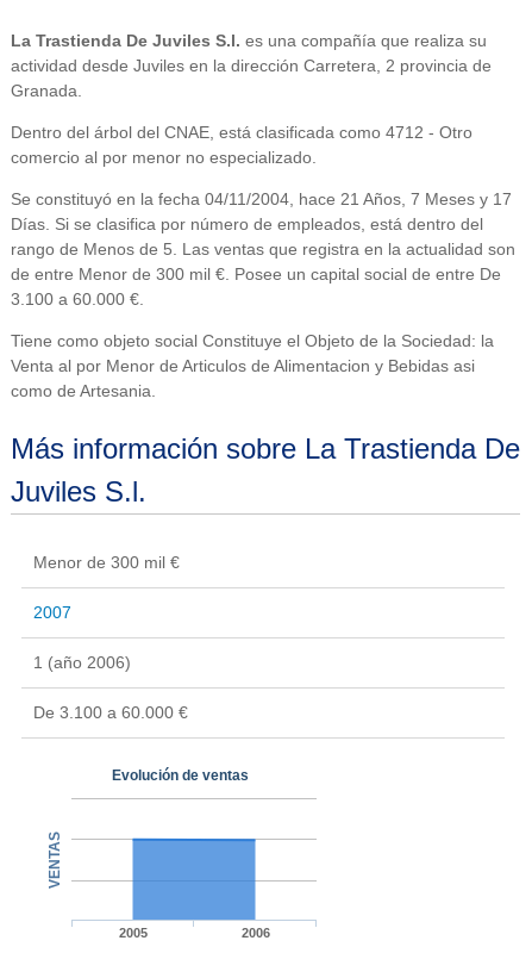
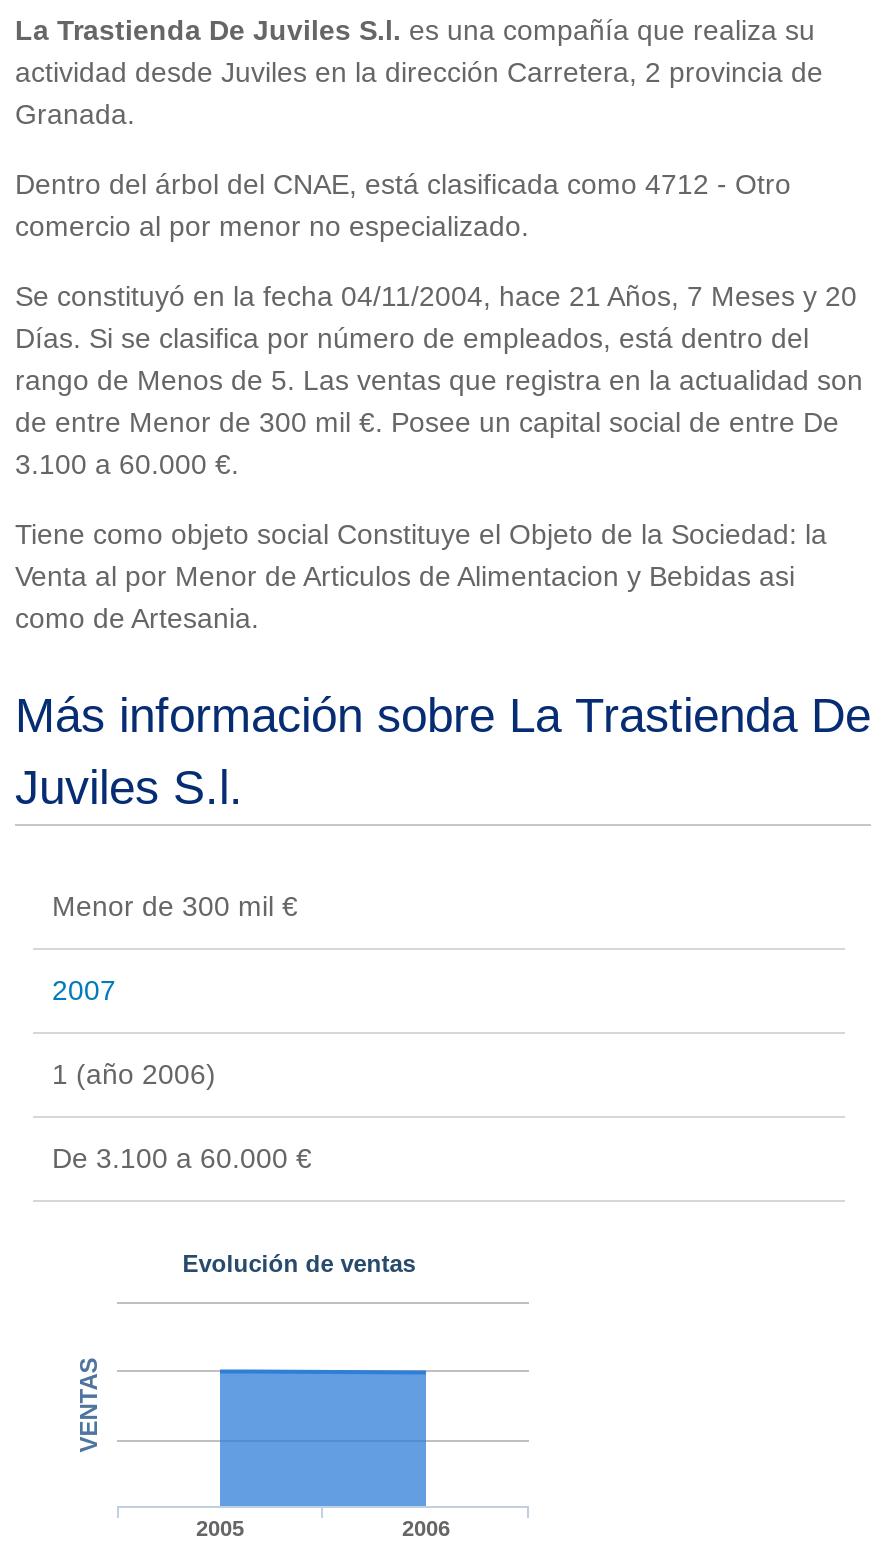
- Se constituyó en la fecha 04/11/2004, hace 21 Años, 7 Meses y 17
+ Se constituyó en la fecha 04/11/2004, hace 21 Años, 7 Meses y 20
